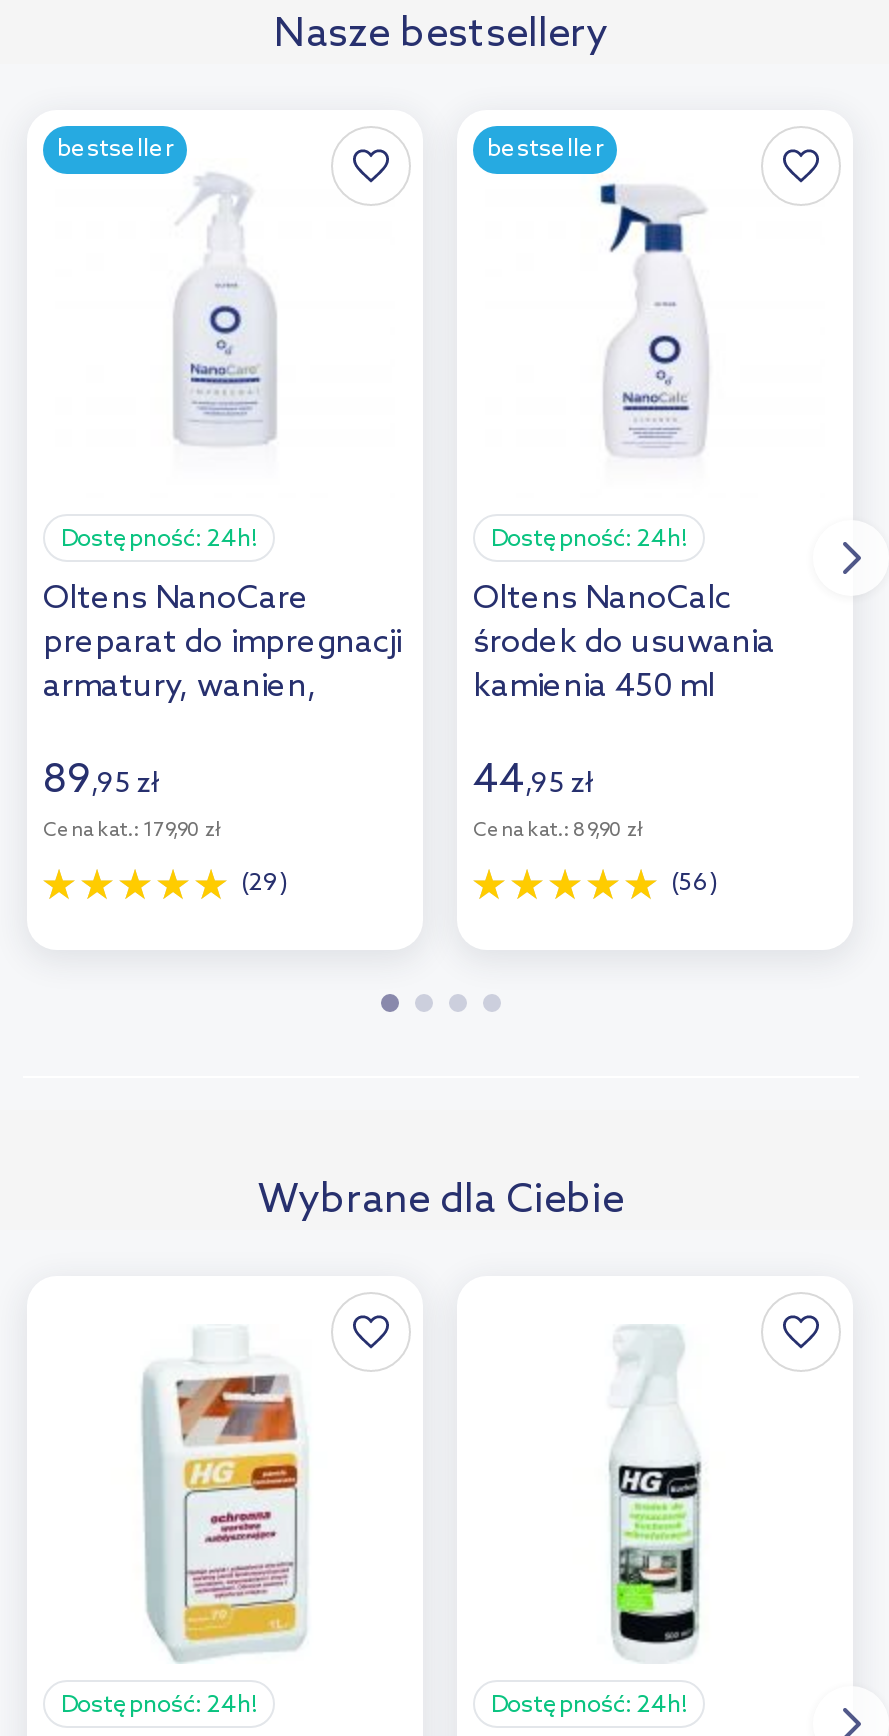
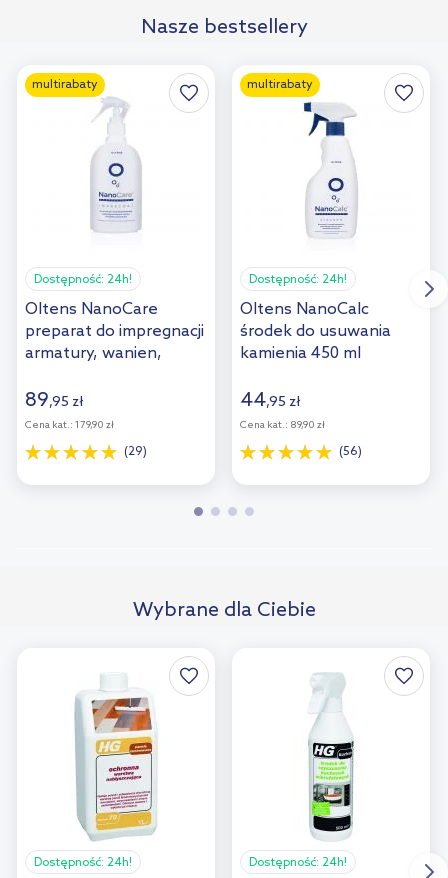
- bestseller
+ multirabaty

- bestseller
+ multirabaty
